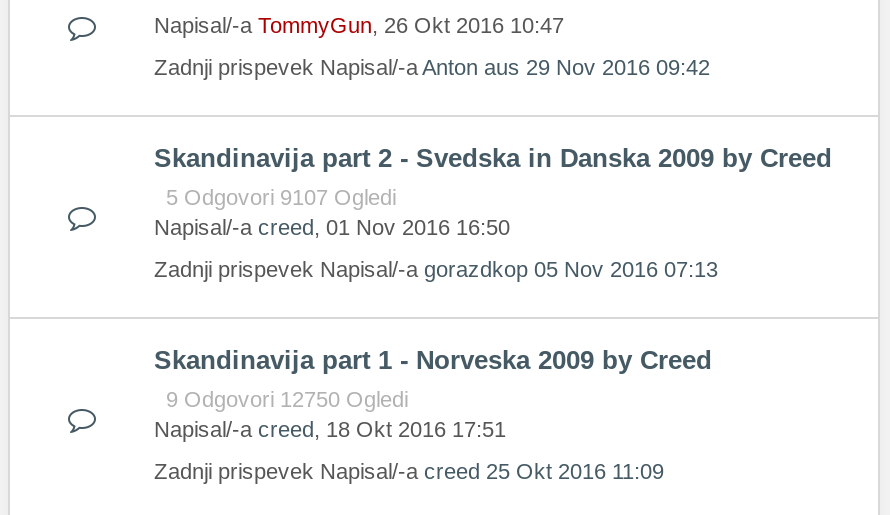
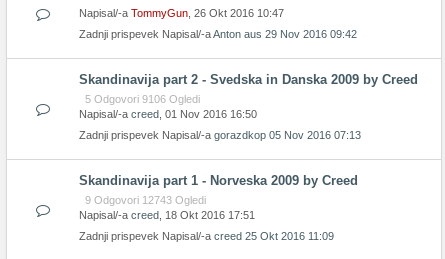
- 5 Odgovori 9107 Ogledi
+ 5 Odgovori 9106 Ogledi

- 9 Odgovori 12750 Ogledi
+ 9 Odgovori 12743 Ogledi
